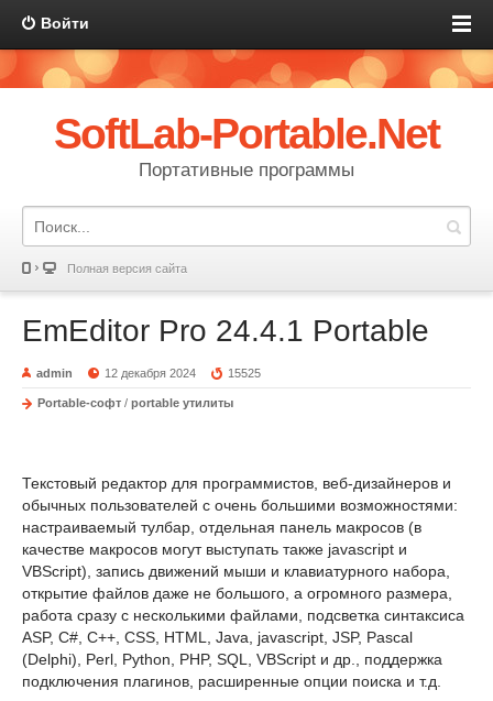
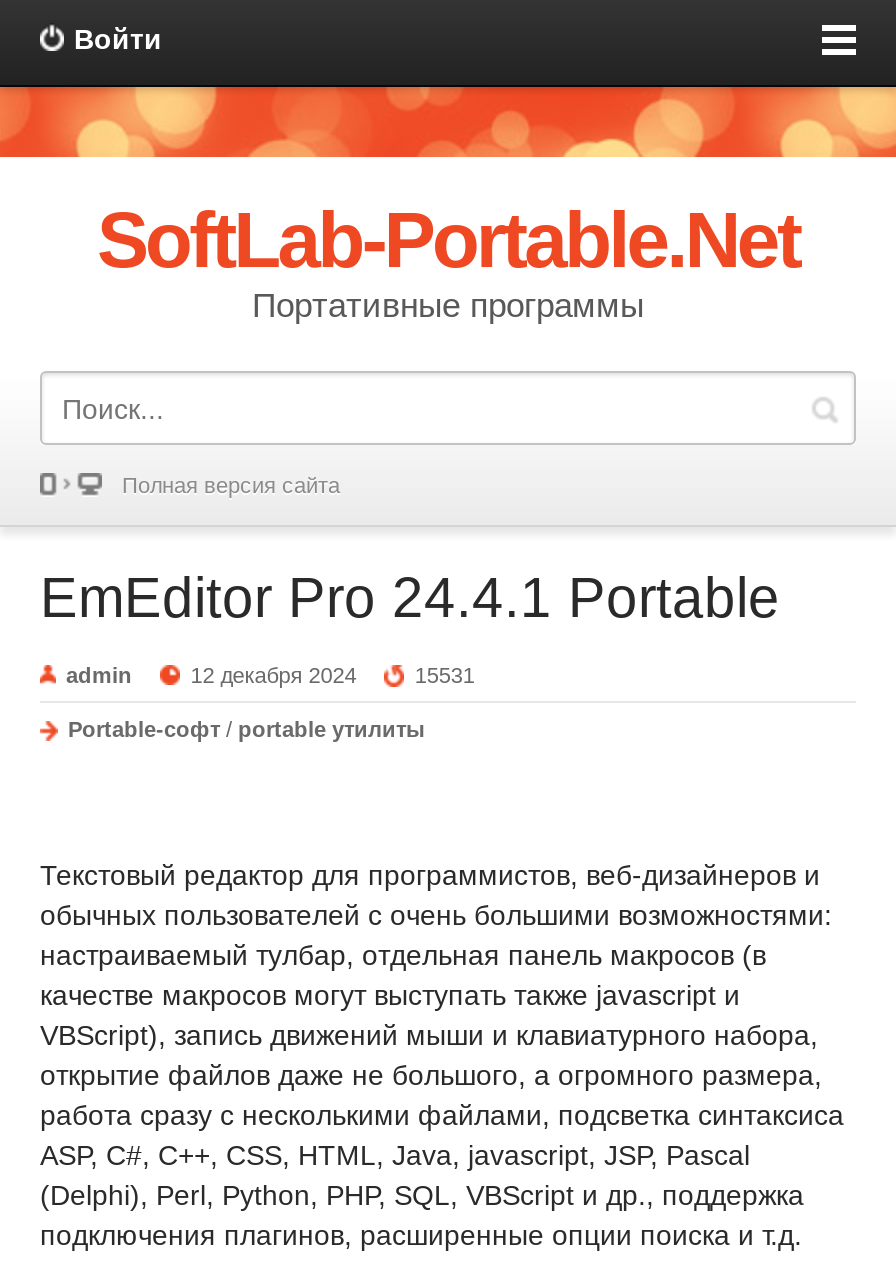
- 15525
+ 15531
